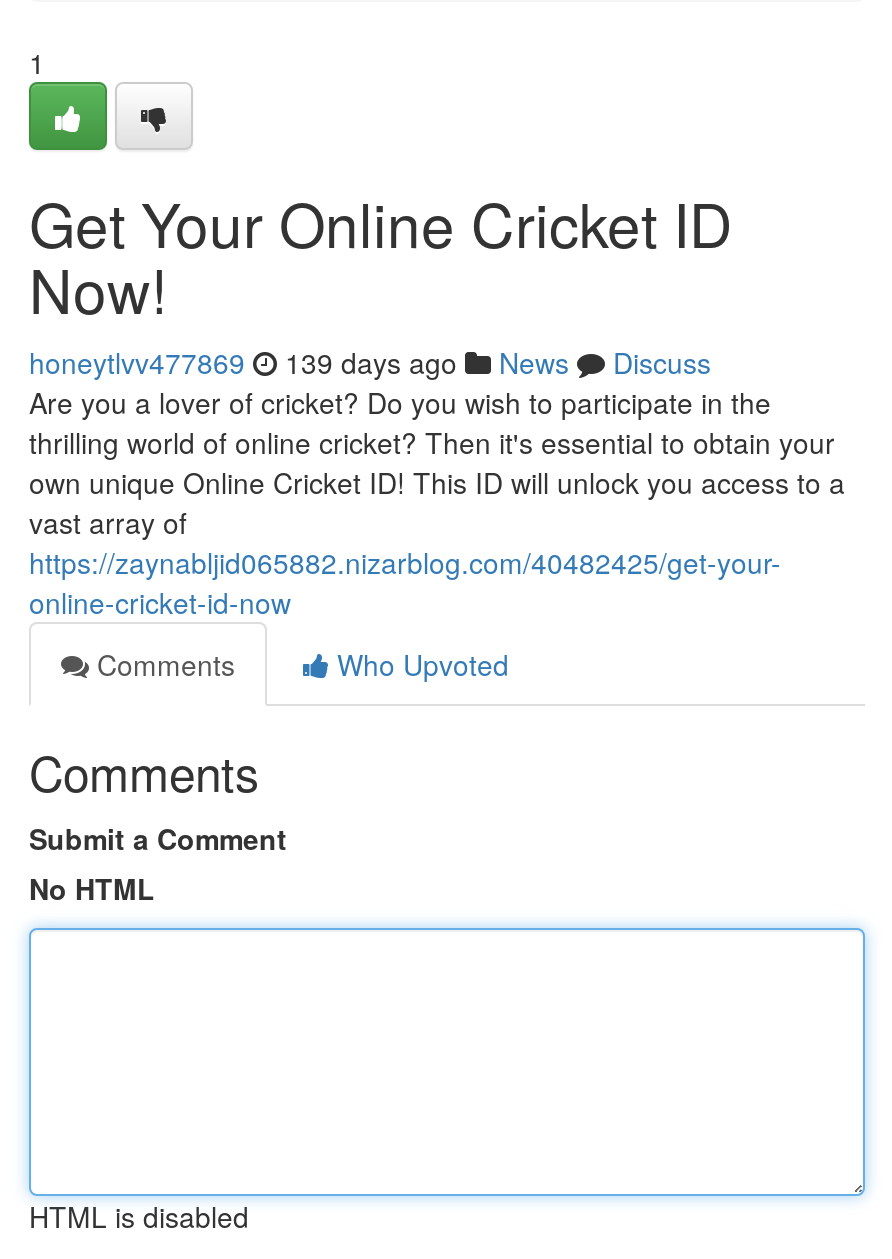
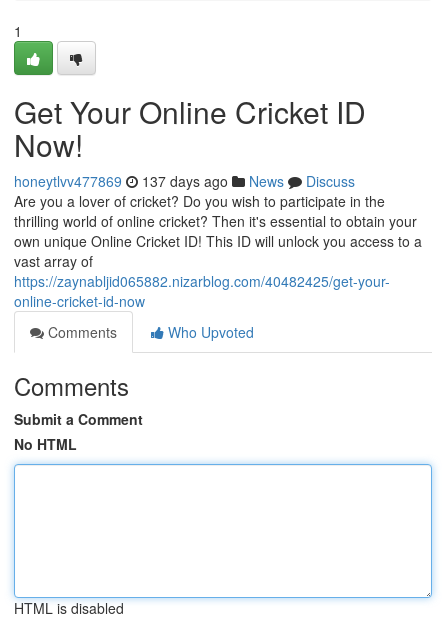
- honeytlvv477869 139 days ago News Discuss
+ honeytlvv477869 137 days ago News Discuss
